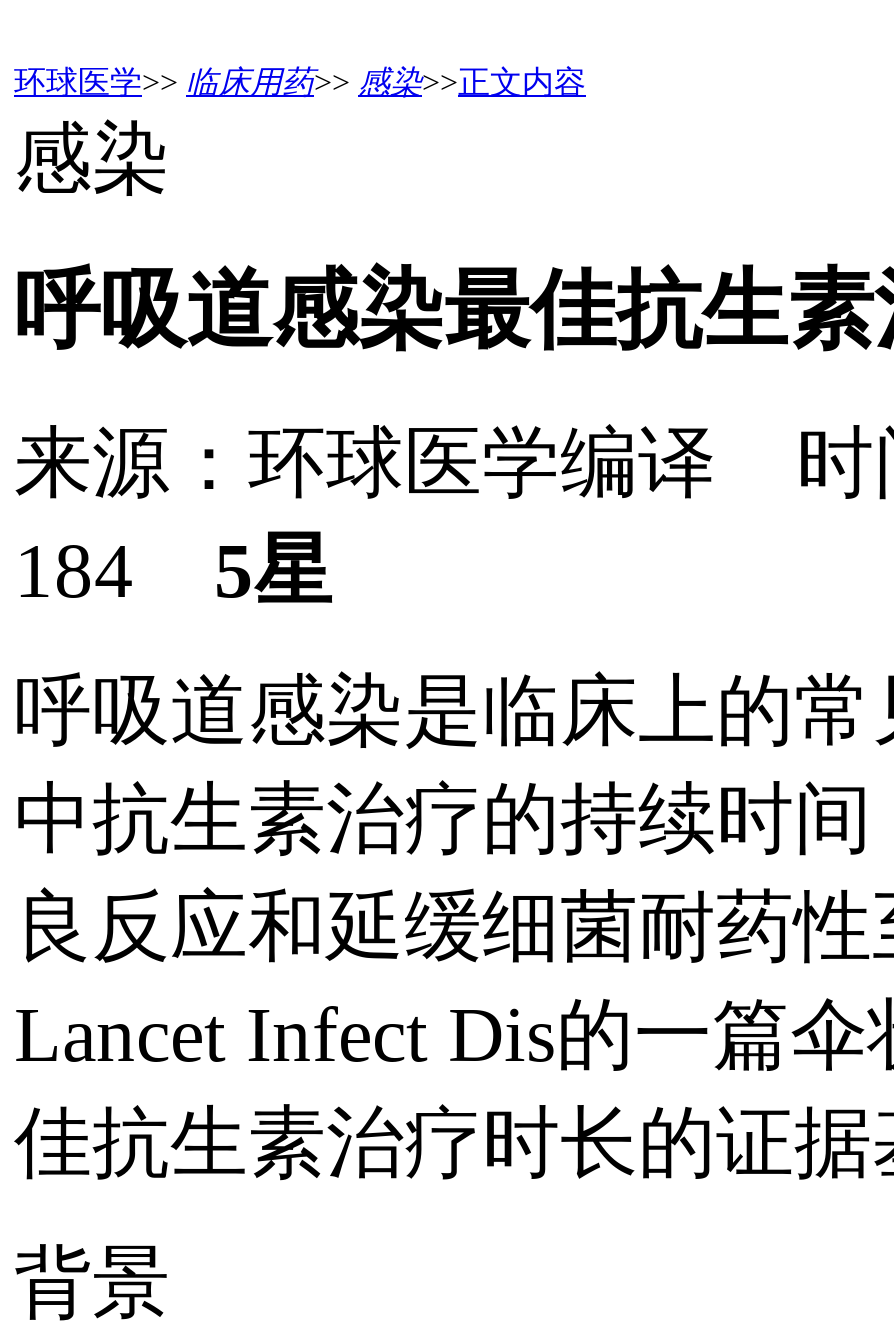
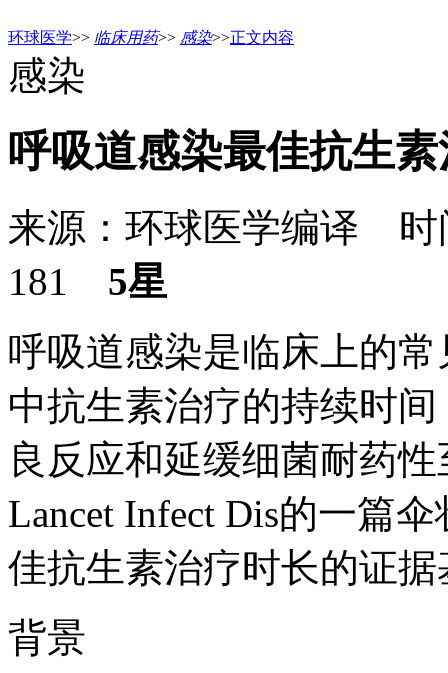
- 184 5星
+ 181 5星
